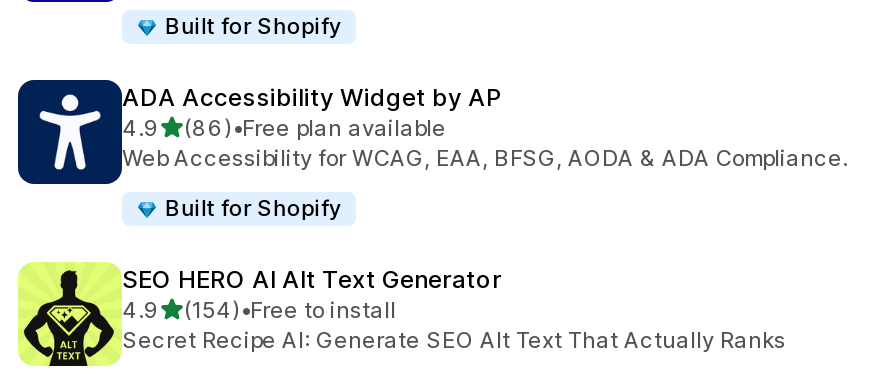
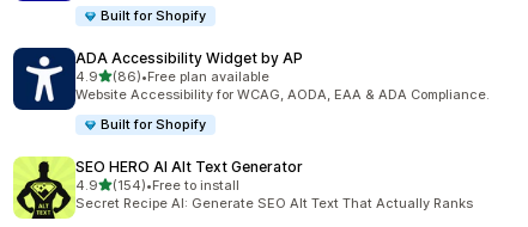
- Web Accessibility for WCAG, EAA, BFSG, AODA & ADA Compliance.
+ Website Accessibility for WCAG, AODA, EAA & ADA Compliance.
